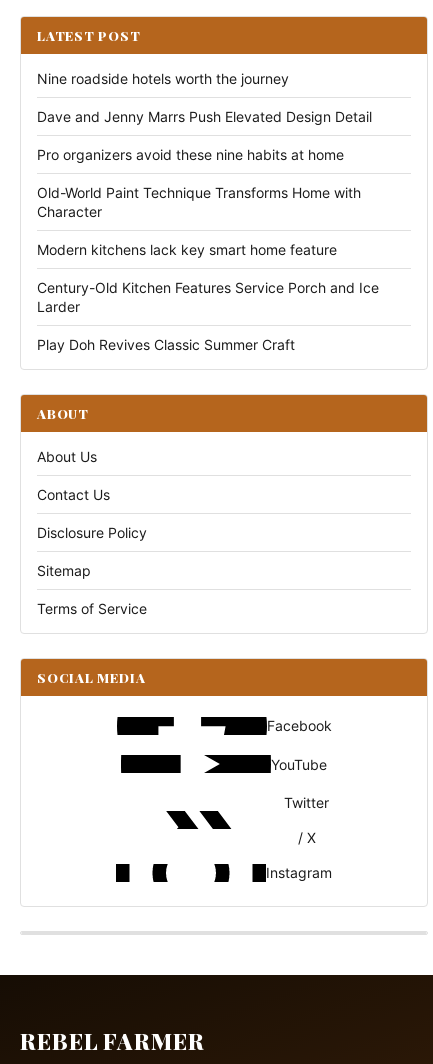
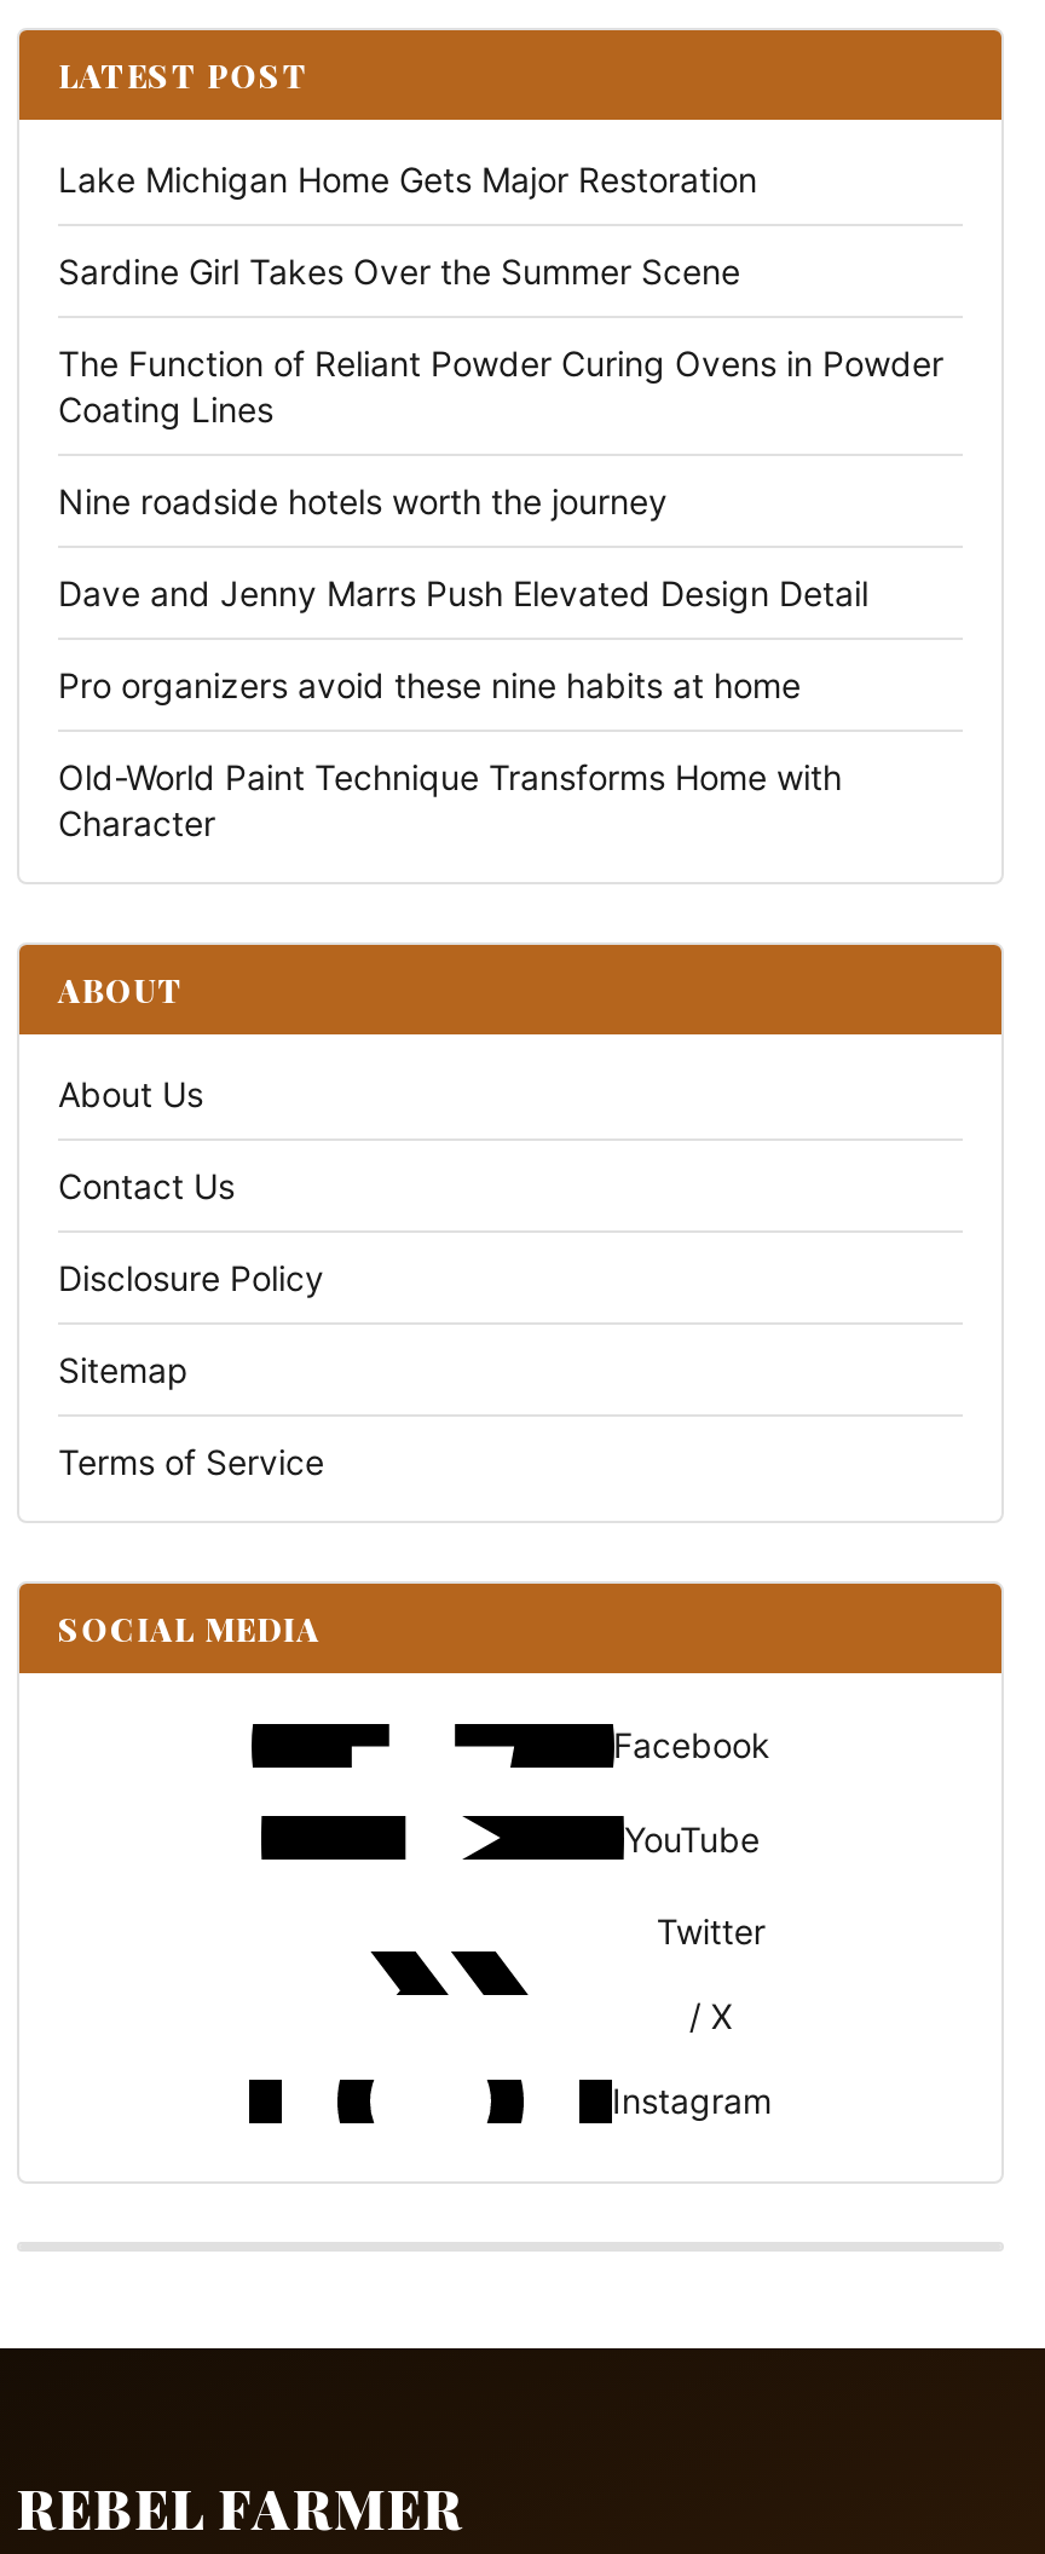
+ Lake Michigan Home Gets Major Restoration
+ Sardine Girl Takes Over the Summer Scene
+ The Function of Reliant Powder Curing Ovens in Powder
+ Coating Lines

moved down: Nine roadside hotels worth the journey | Dave and Jenny Marrs Push Elevated Design Detail | Pro organizers avoid these nine habits at home | Old-World Paint Technique Transforms Home with | Character

- Modern kitchens lack key smart home feature
- Century-Old Kitchen Features Service Porch and Ice
- Larder
- Play Doh Revives Classic Summer Craft
